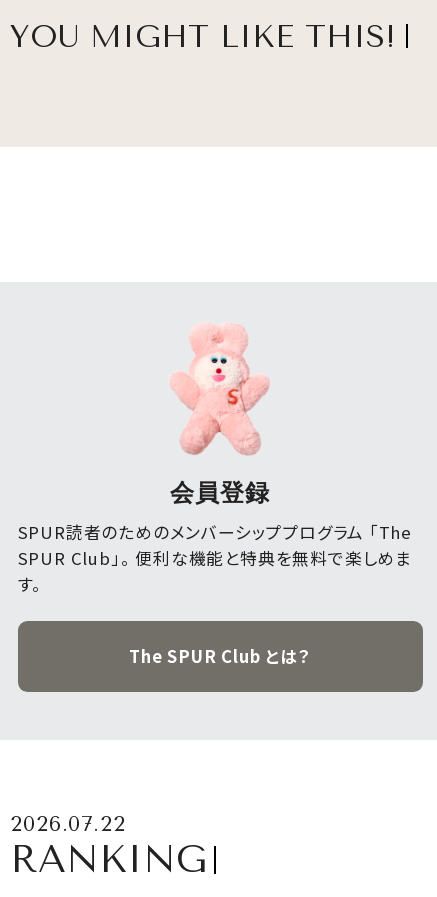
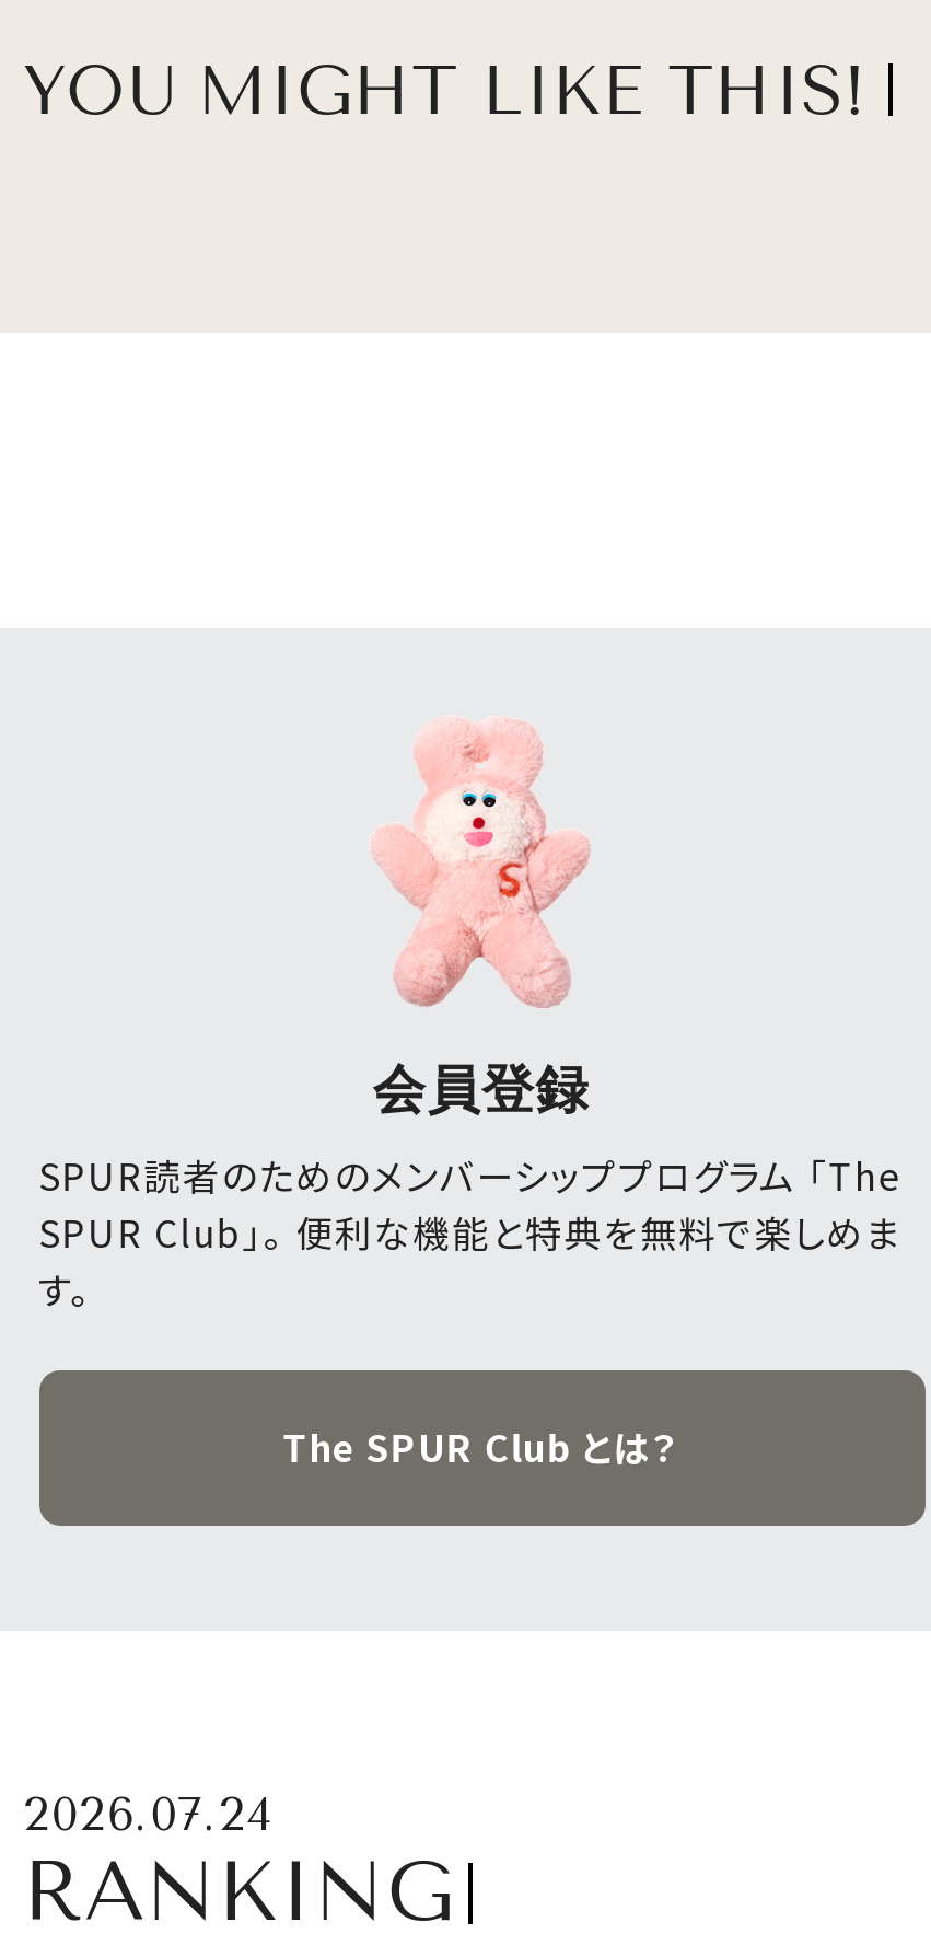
- 2026.07.22
+ 2026.07.24
